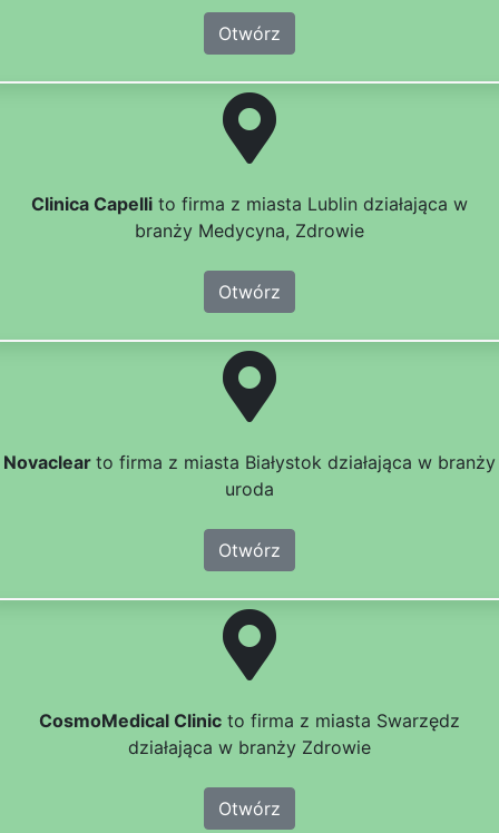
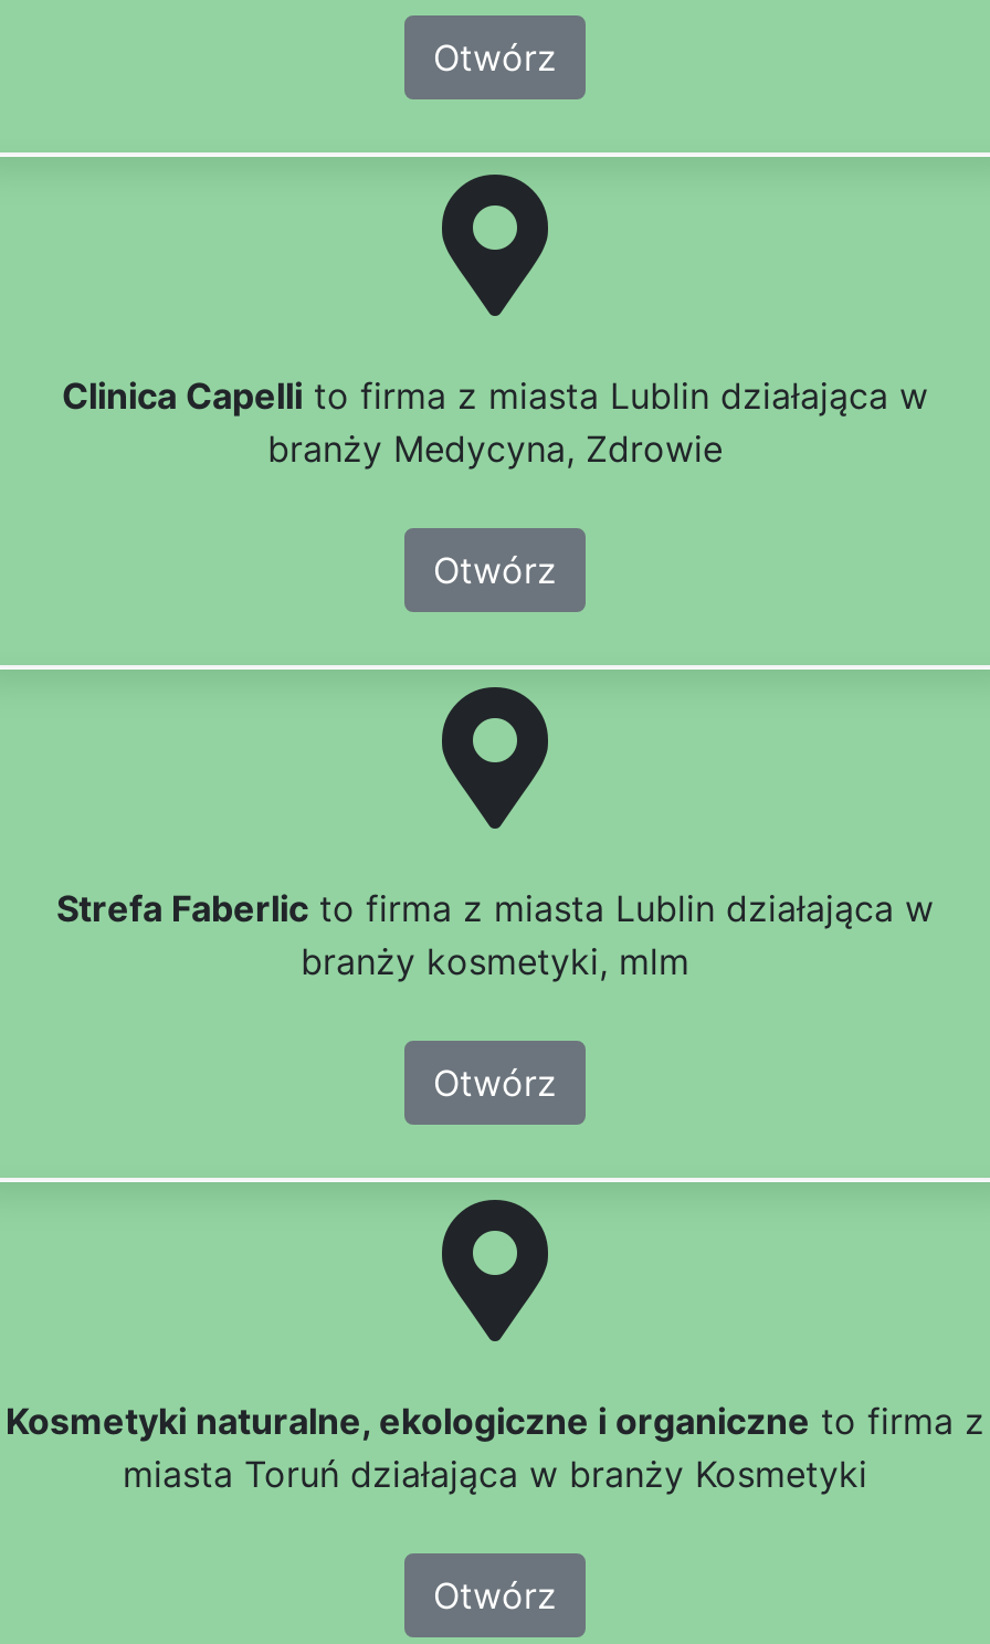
- Novaclear to firma z miasta Białystok działająca w branży
- uroda
+ Strefa Faberlic to firma z miasta Lublin działająca w
+ branży kosmetyki, mlm

- CosmoMedical Clinic to firma z miasta Swarzędz
- działająca w branży Zdrowie
+ Kosmetyki naturalne, ekologiczne i organiczne to firma z
+ miasta Toruń działająca w branży Kosmetyki
